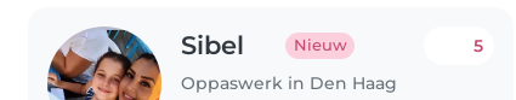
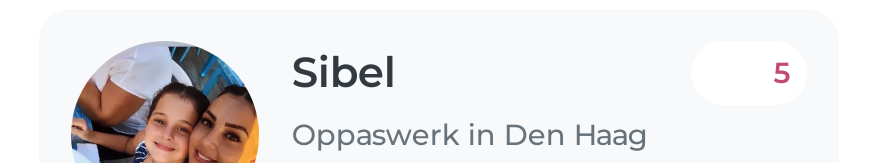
- Nieuw
